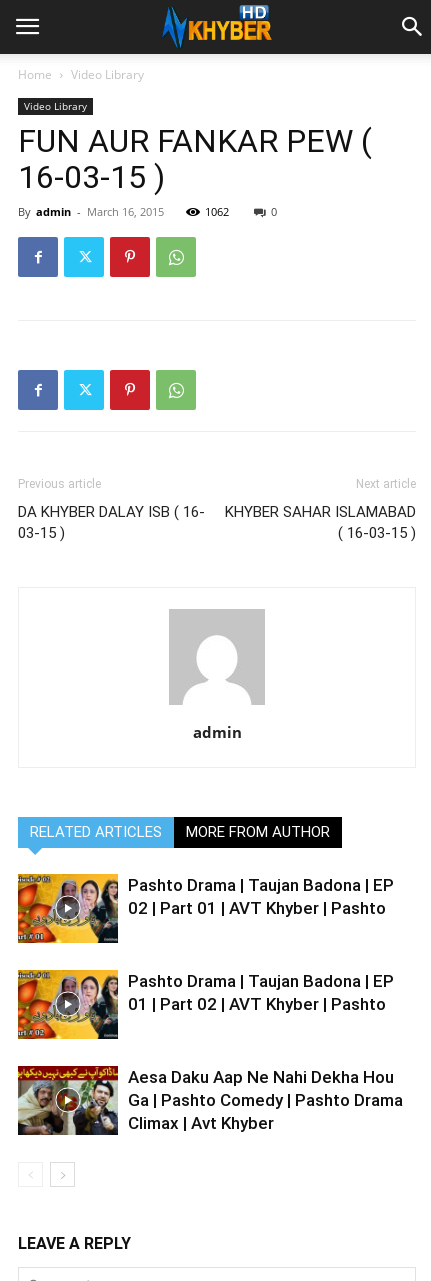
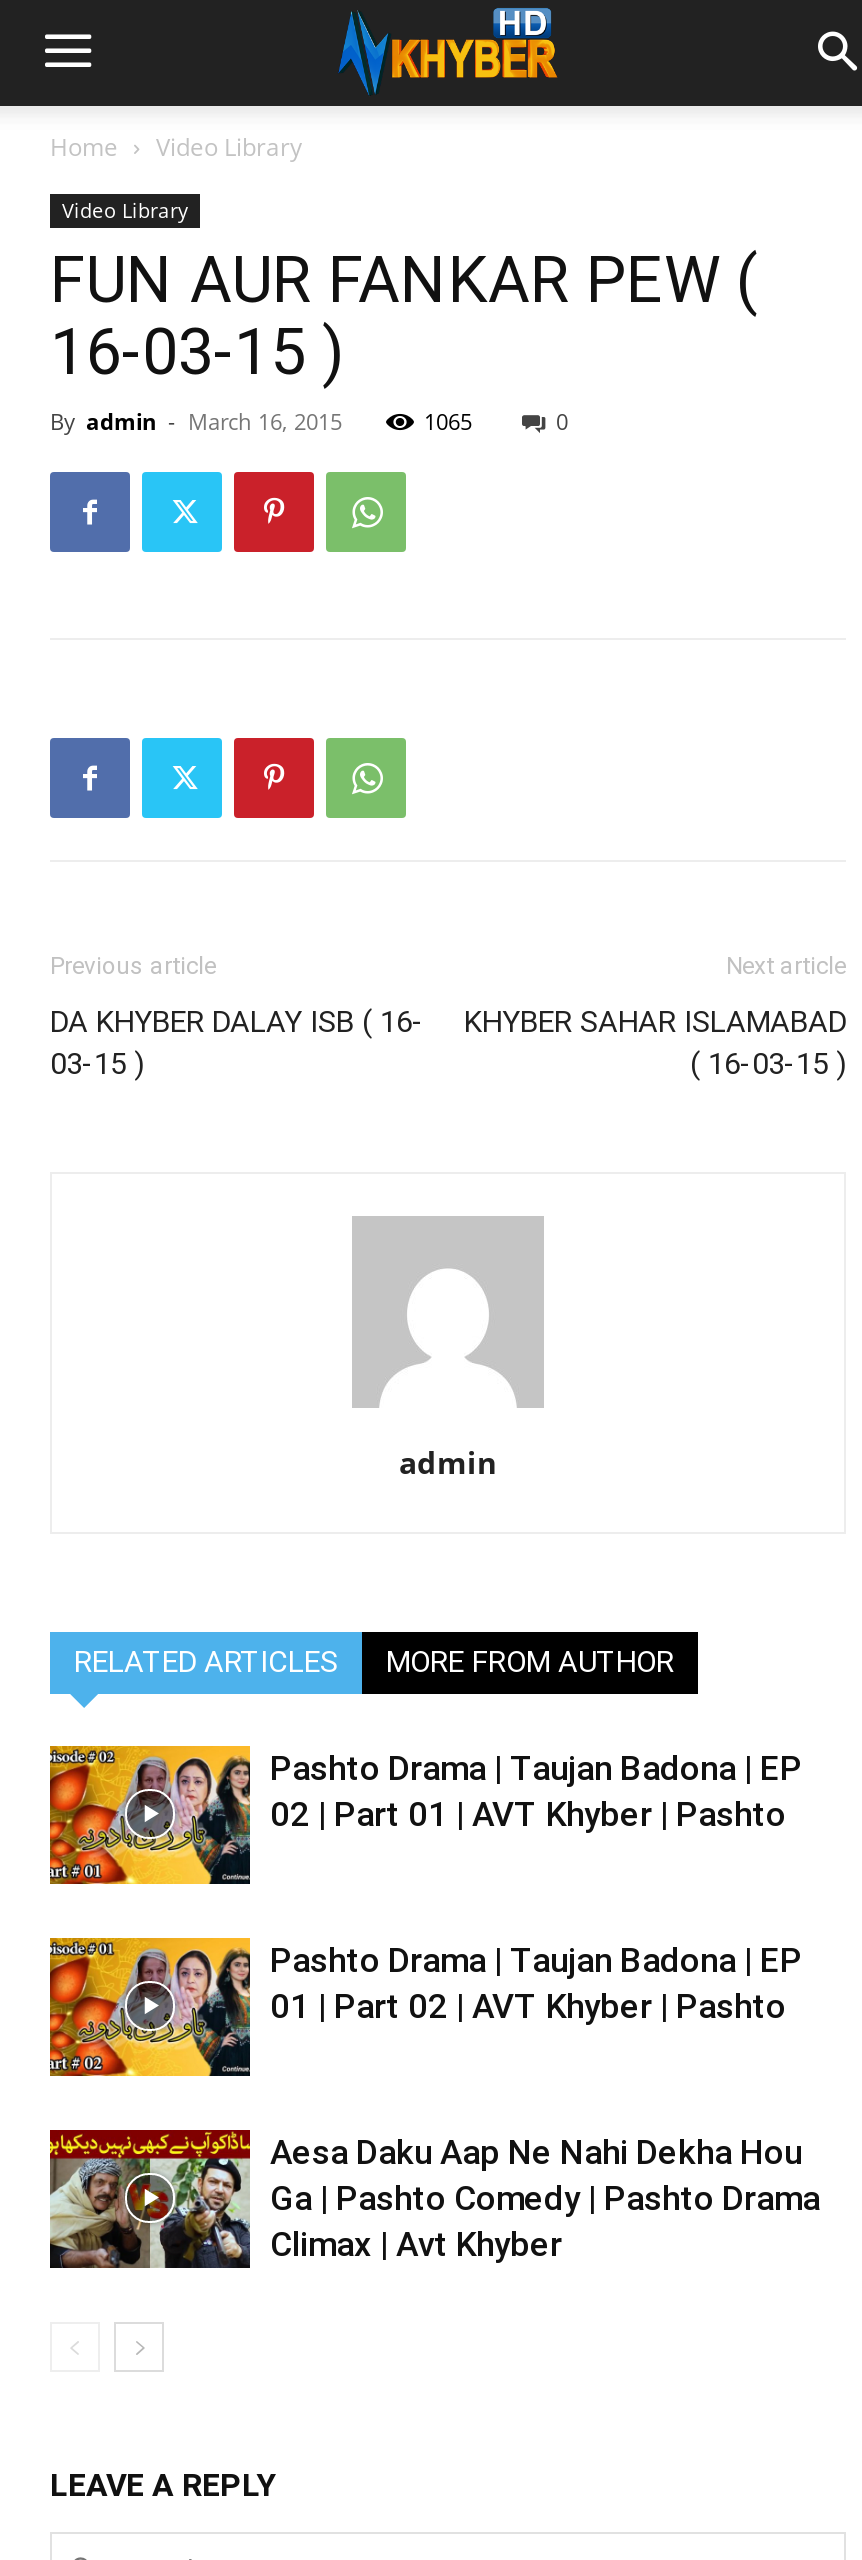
- 1062
+ 1065
